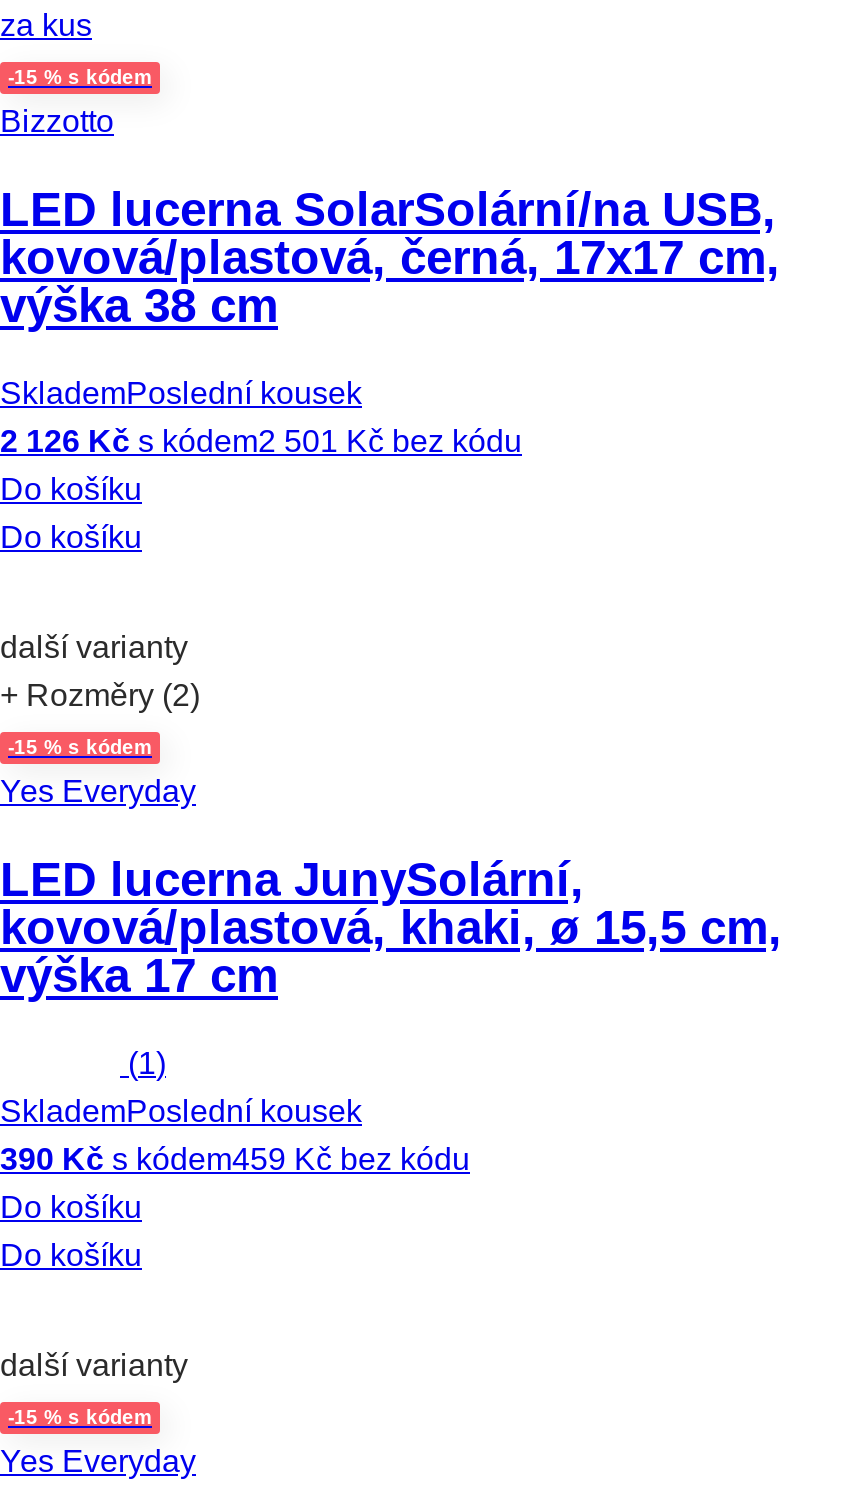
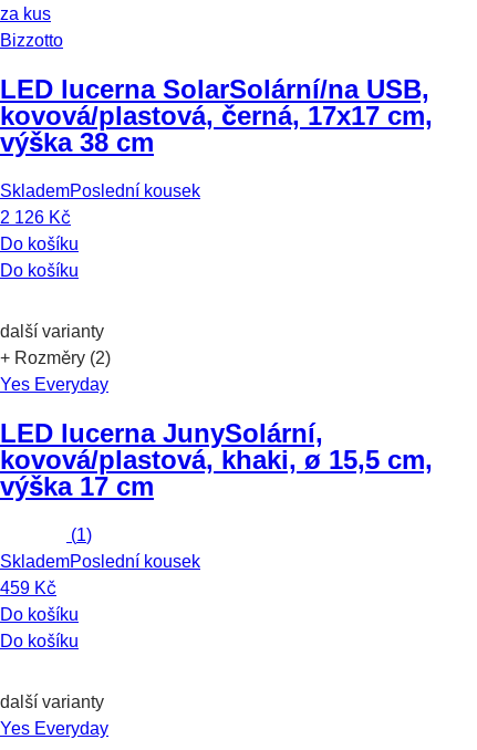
- -15 % s kódem

- 2 126 Kč s kódem2 501 Kč bez kódu
+ 2 126 Kč

- -15 % s kódem

- 390 Kč s kódem459 Kč bez kódu
+ 459 Kč

- -15 % s kódem
